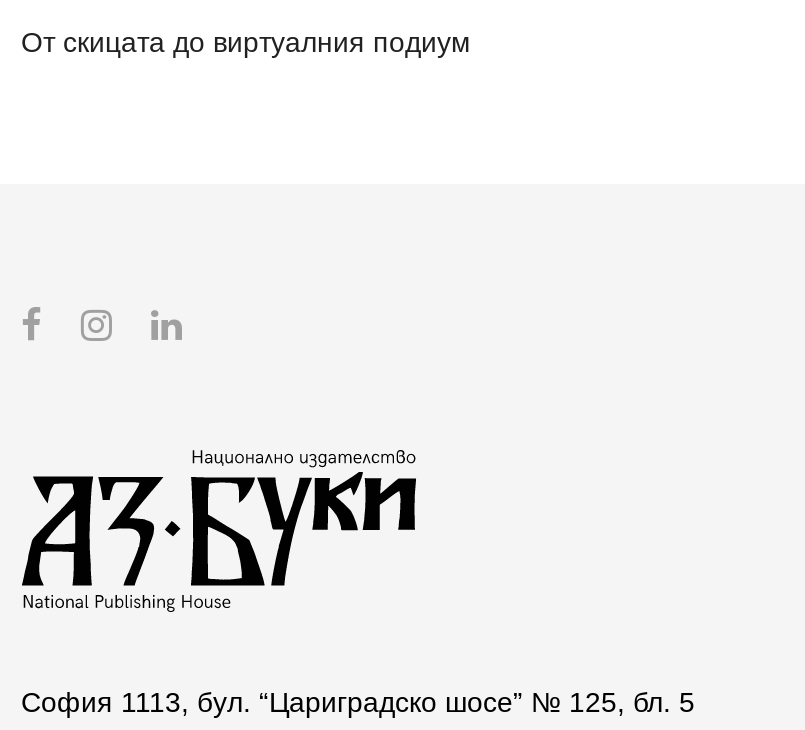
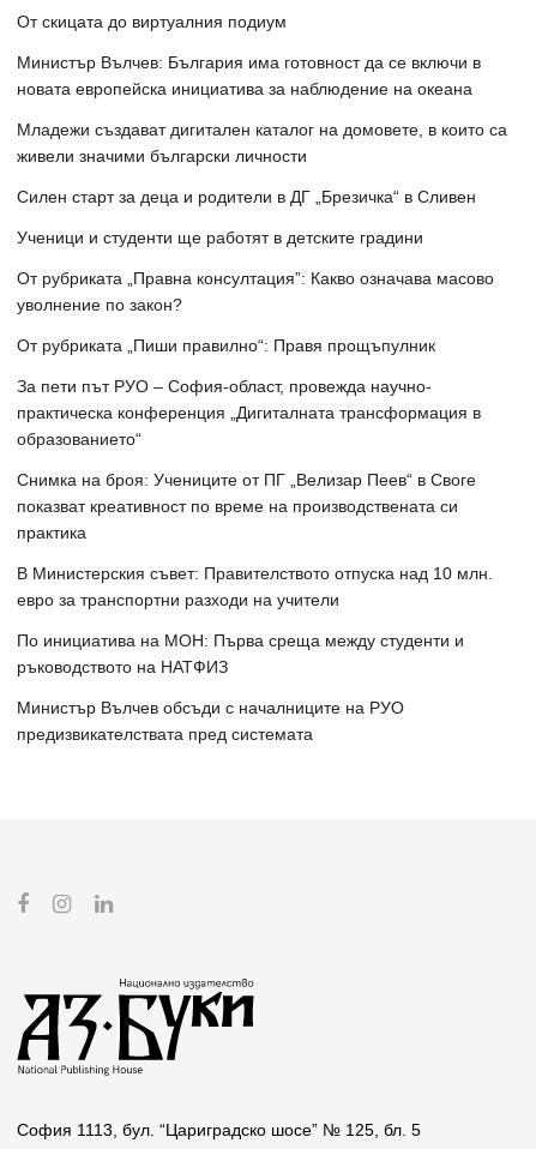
+ Министър Вълчев: България има готовност да се включи в
+ новата европейска инициатива за наблюдение на океана
+ Младежи създават дигитален каталог на домовете, в които са
+ живели значими български личности
+ Силен старт за деца и родители в ДГ „Брезичка“ в Сливен
+ Ученици и студенти ще работят в детските градини
+ От рубриката „Правна консултация”: Какво означава масово
+ уволнение по закон?
+ От рубриката „Пиши правилно“: Правя прощъпулник
+ За пети път РУО – София-област, провежда научно-
+ практическа конференция „Дигиталната трансформация в
+ образованието“
+ Снимка на броя: Учениците от ПГ „Велизар Пеев“ в Своге
+ показват креативност по време на производствената си
+ практика
+ В Министерския съвет: Правителството отпуска над 10 млн.
+ евро за транспортни разходи на учители
+ По инициатива на МОН: Първа среща между студенти и
+ ръководството на НАТФИЗ
+ Министър Вълчев обсъди с началниците на РУО
+ предизвикателствата пред системата
